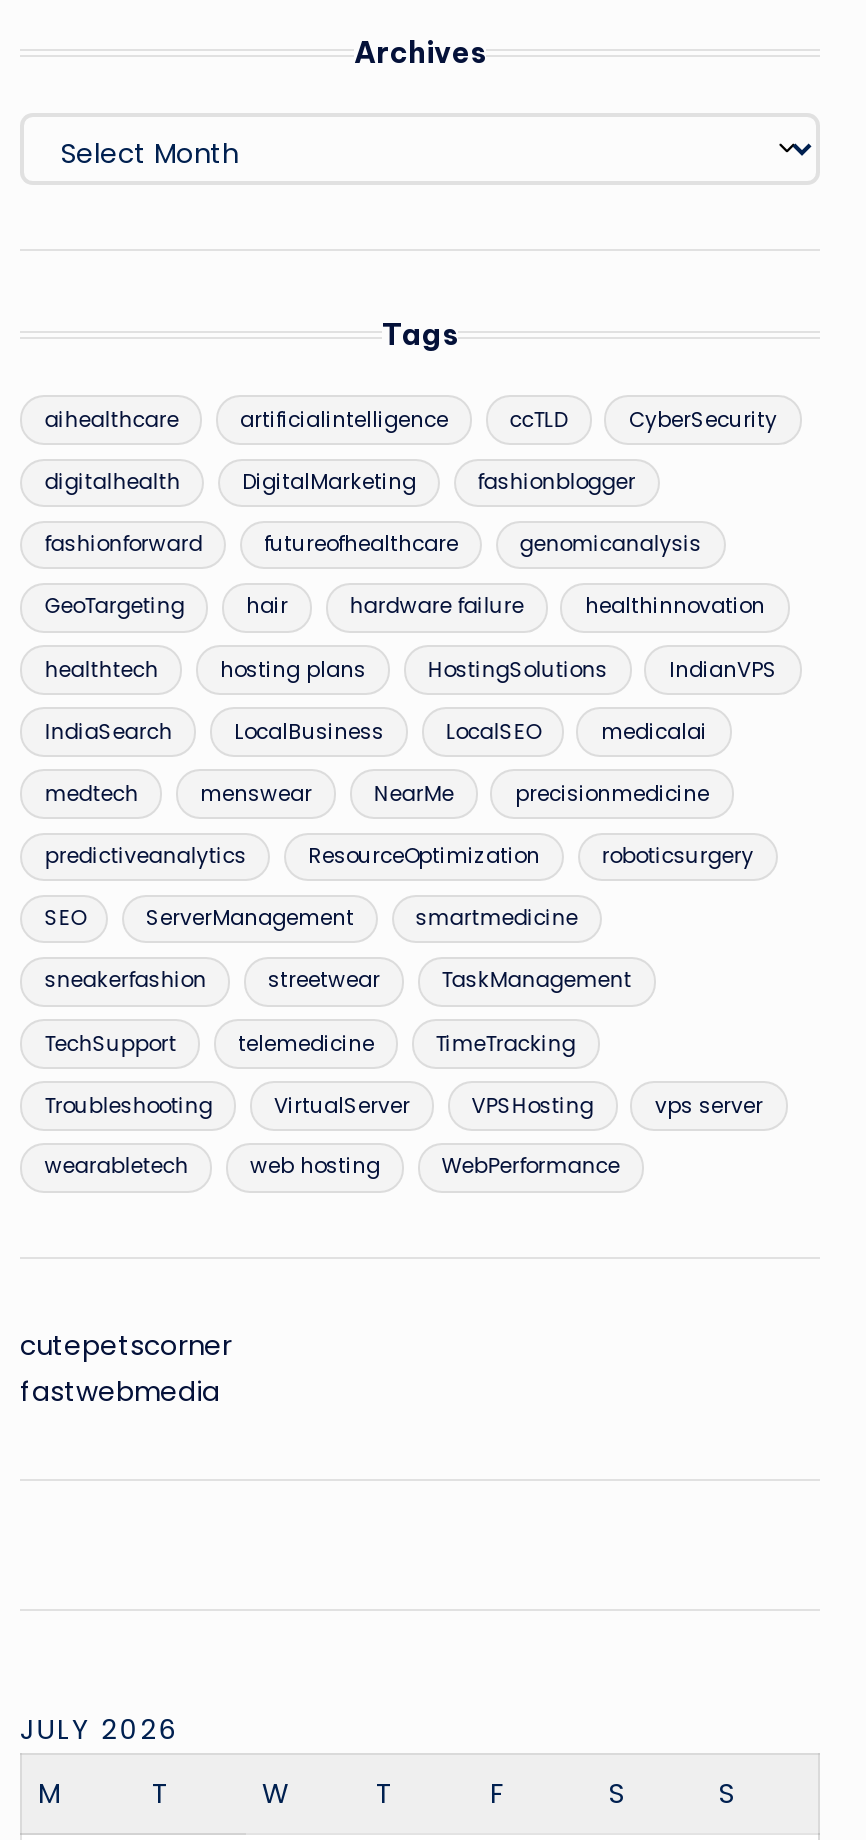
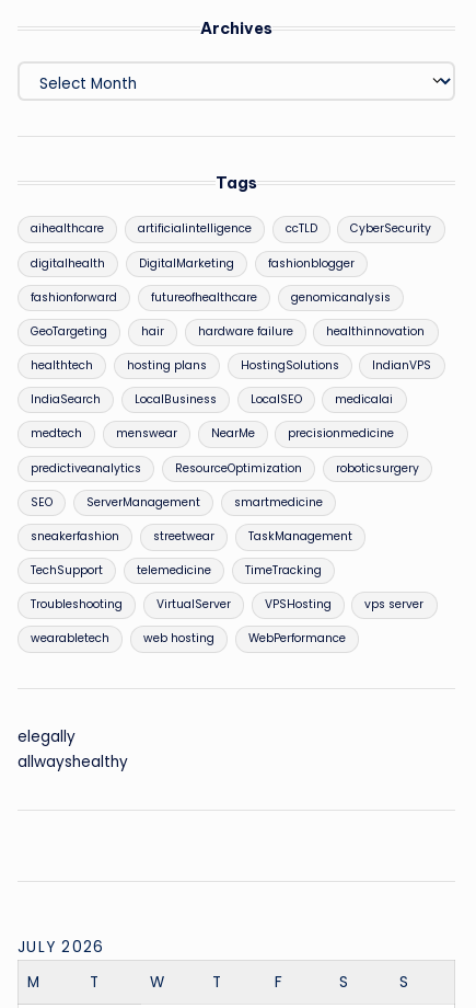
- cutepetscorner
- fastwebmedia
+ elegally
+ allwayshealthy
